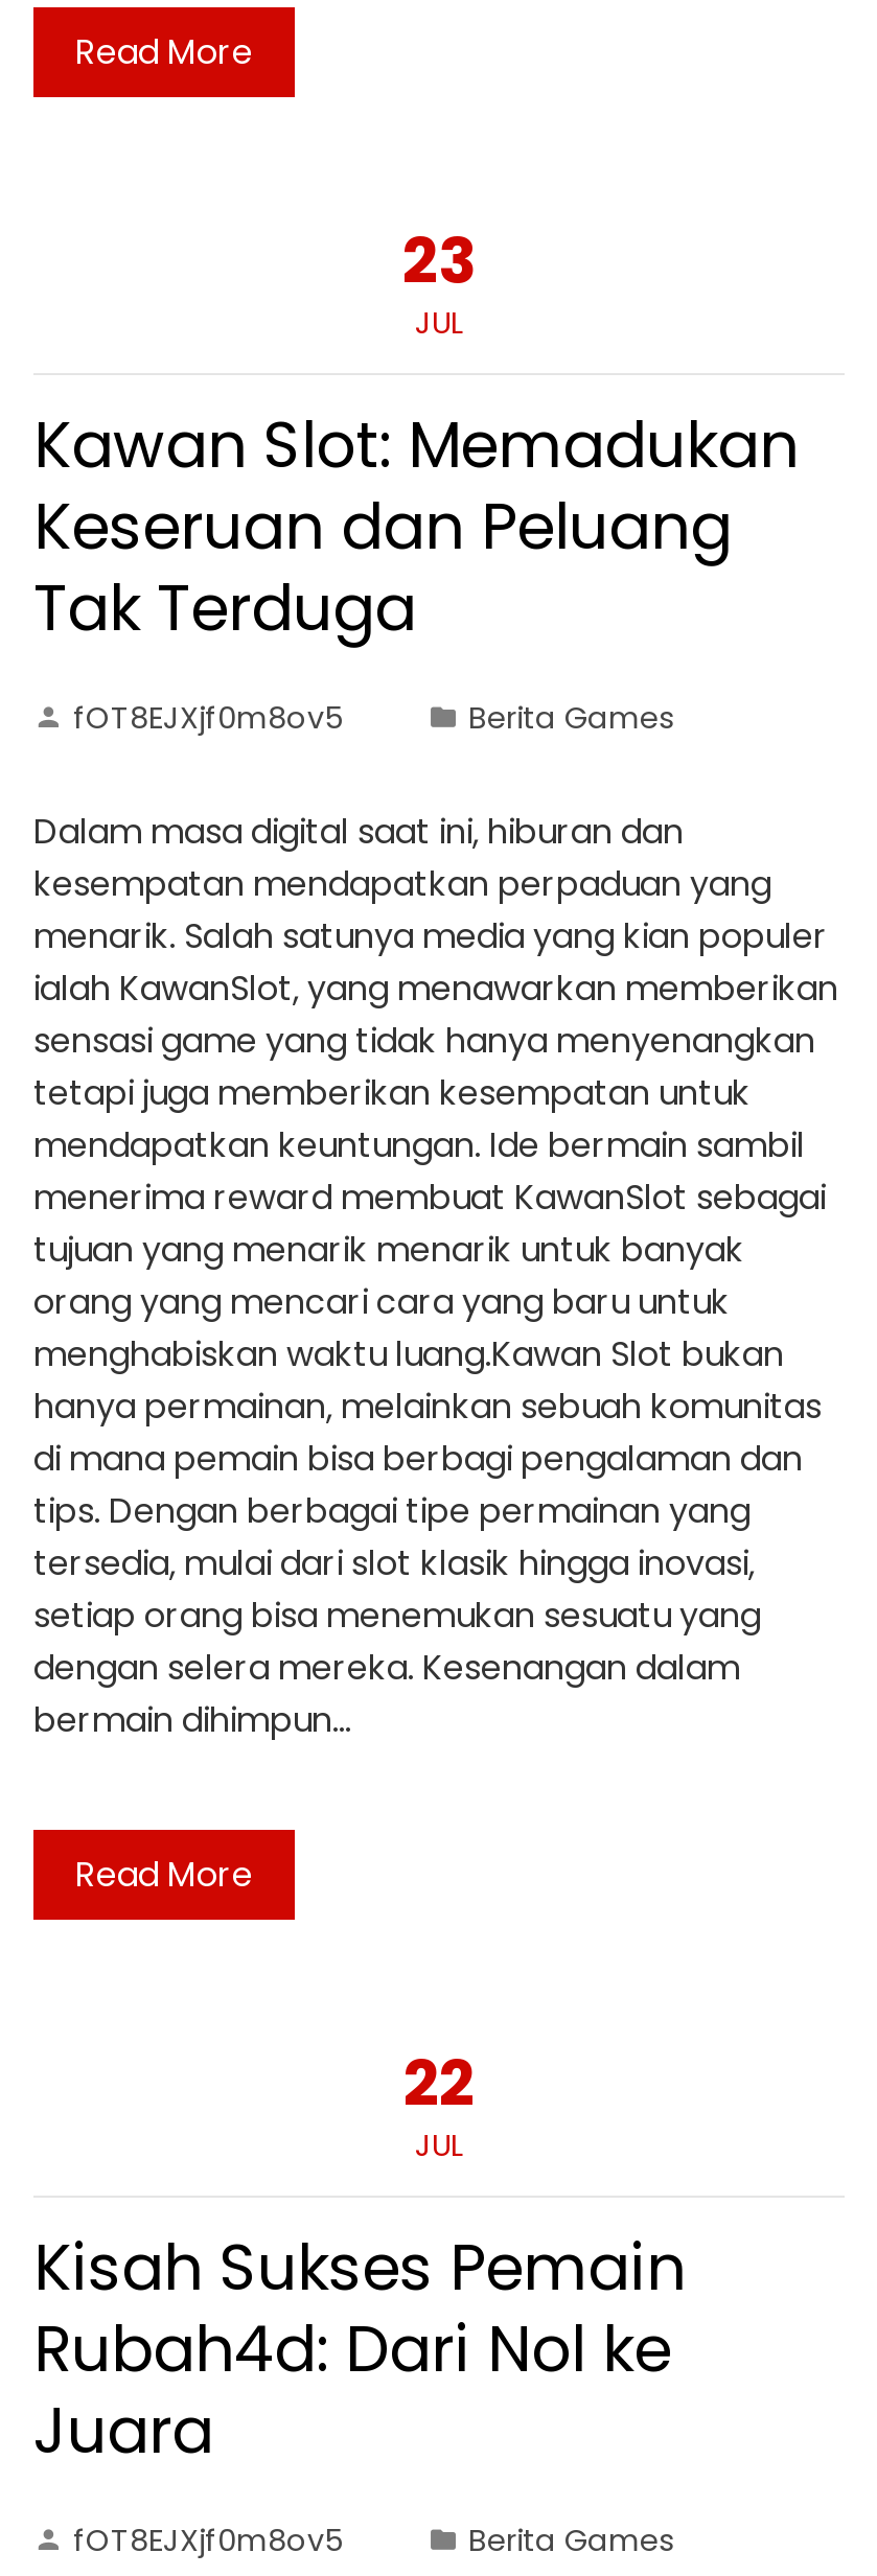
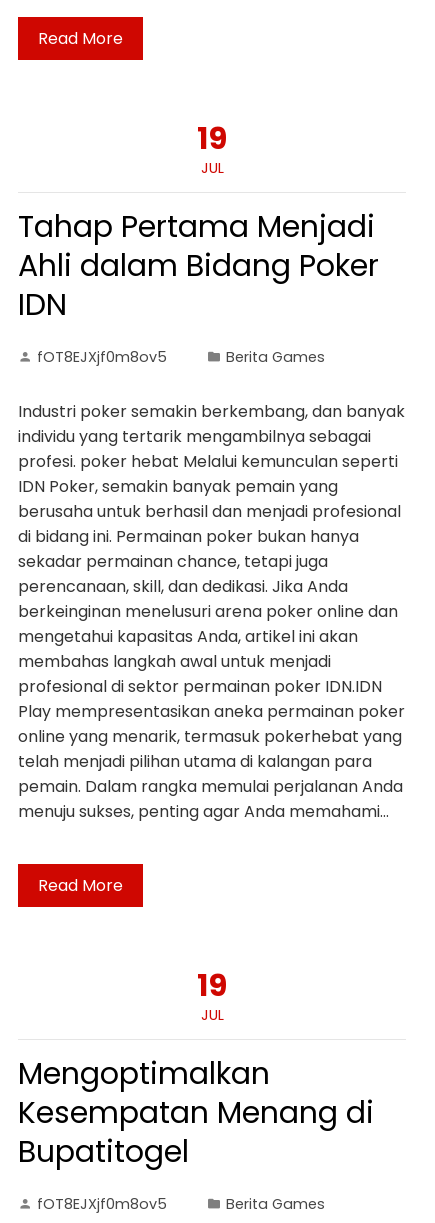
- 23
+ 19

- Kawan Slot: Memadukan
- Keseruan dan Peluang
- Tak Terduga
+ Tahap Pertama Menjadi
+ Ahli dalam Bidang Poker
+ IDN

- Dalam masa digital saat ini, hiburan dan
- kesempatan mendapatkan perpaduan yang
- menarik. Salah satunya media yang kian populer
- ialah KawanSlot, yang menawarkan memberikan
- sensasi game yang tidak hanya menyenangkan
- tetapi juga memberikan kesempatan untuk
- mendapatkan keuntungan. Ide bermain sambil
- menerima reward membuat KawanSlot sebagai
- tujuan yang menarik menarik untuk banyak
- orang yang mencari cara yang baru untuk
- menghabiskan waktu luang.Kawan Slot bukan
- hanya permainan, melainkan sebuah komunitas
- di mana pemain bisa berbagi pengalaman dan
- tips. Dengan berbagai tipe permainan yang
- tersedia, mulai dari slot klasik hingga inovasi,
- setiap orang bisa menemukan sesuatu yang
- dengan selera mereka. Kesenangan dalam
- bermain dihimpun…
+ Industri poker semakin berkembang, dan banyak
+ individu yang tertarik mengambilnya sebagai
+ profesi. poker hebat Melalui kemunculan seperti
+ IDN Poker, semakin banyak pemain yang
+ berusaha untuk berhasil dan menjadi profesional
+ di bidang ini. Permainan poker bukan hanya
+ sekadar permainan chance, tetapi juga
+ perencanaan, skill, dan dedikasi. Jika Anda
+ berkeinginan menelusuri arena poker online dan
+ mengetahui kapasitas Anda, artikel ini akan
+ membahas langkah awal untuk menjadi
+ profesional di sektor permainan poker IDN.IDN
+ Play mempresentasikan aneka permainan poker
+ online yang menarik, termasuk pokerhebat yang
+ telah menjadi pilihan utama di kalangan para
+ pemain. Dalam rangka memulai perjalanan Anda
+ menuju sukses, penting agar Anda memahami…

- 22
+ 19

- Kisah Sukses Pemain
- Rubah4d: Dari Nol ke
- Juara
+ Mengoptimalkan
+ Kesempatan Menang di
+ Bupatitogel
